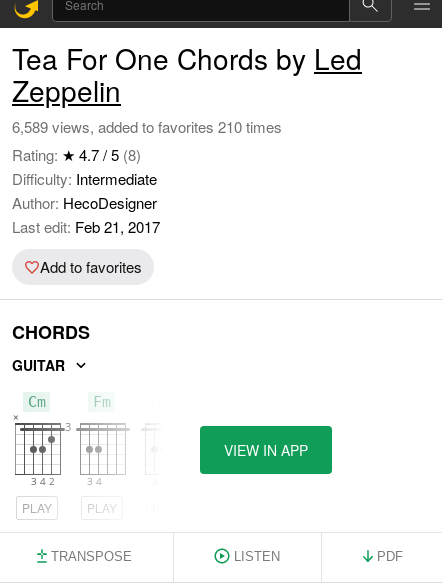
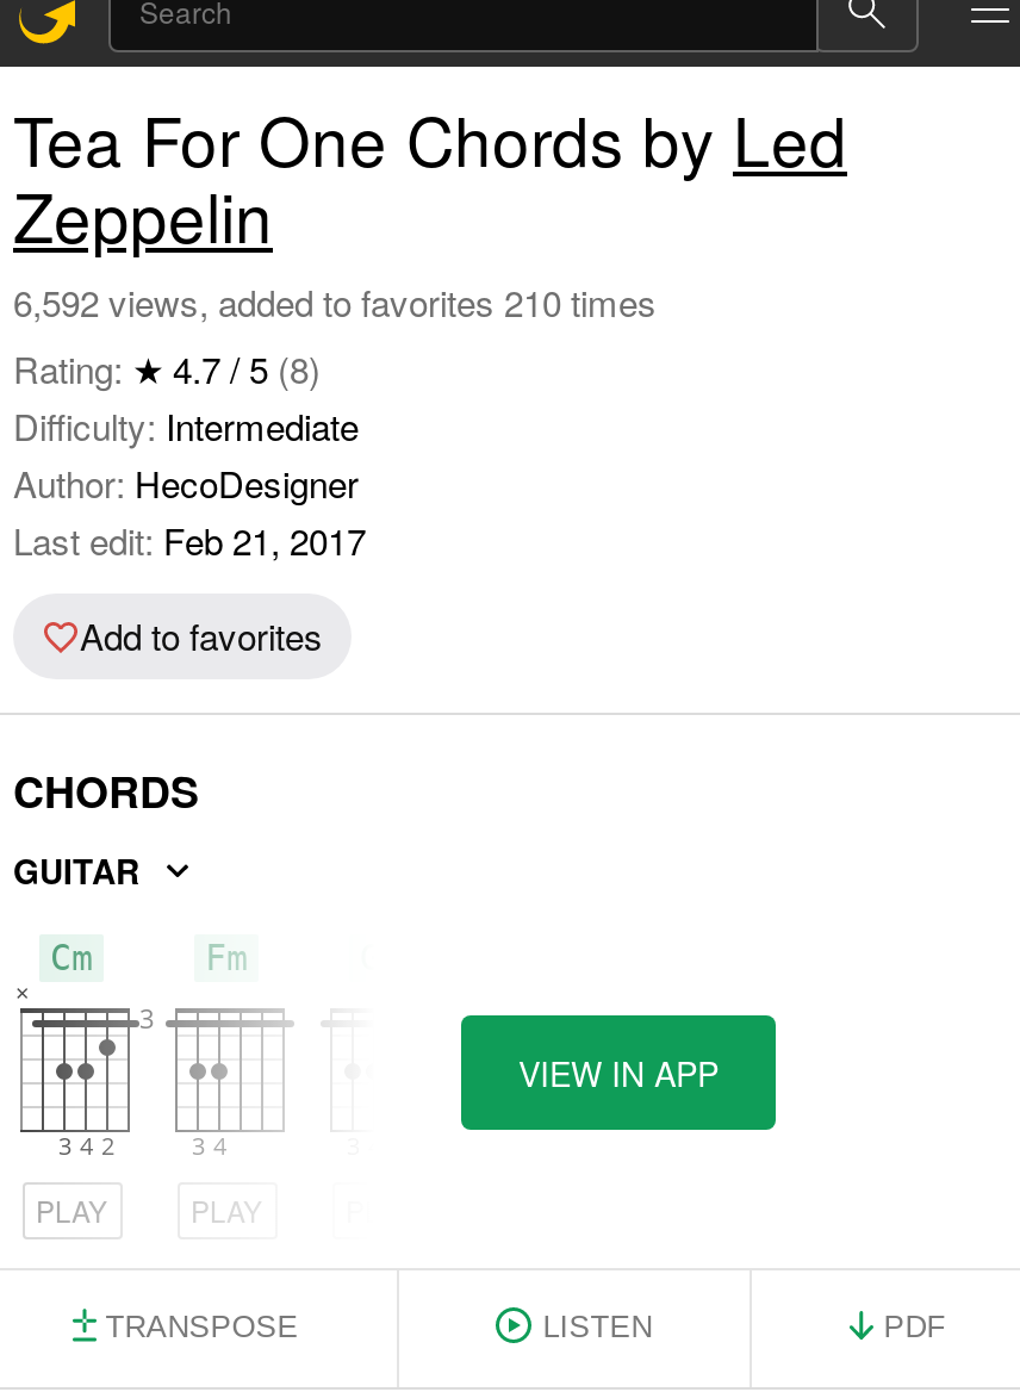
- 6,589 views, added to favorites 210 times
+ 6,592 views, added to favorites 210 times
